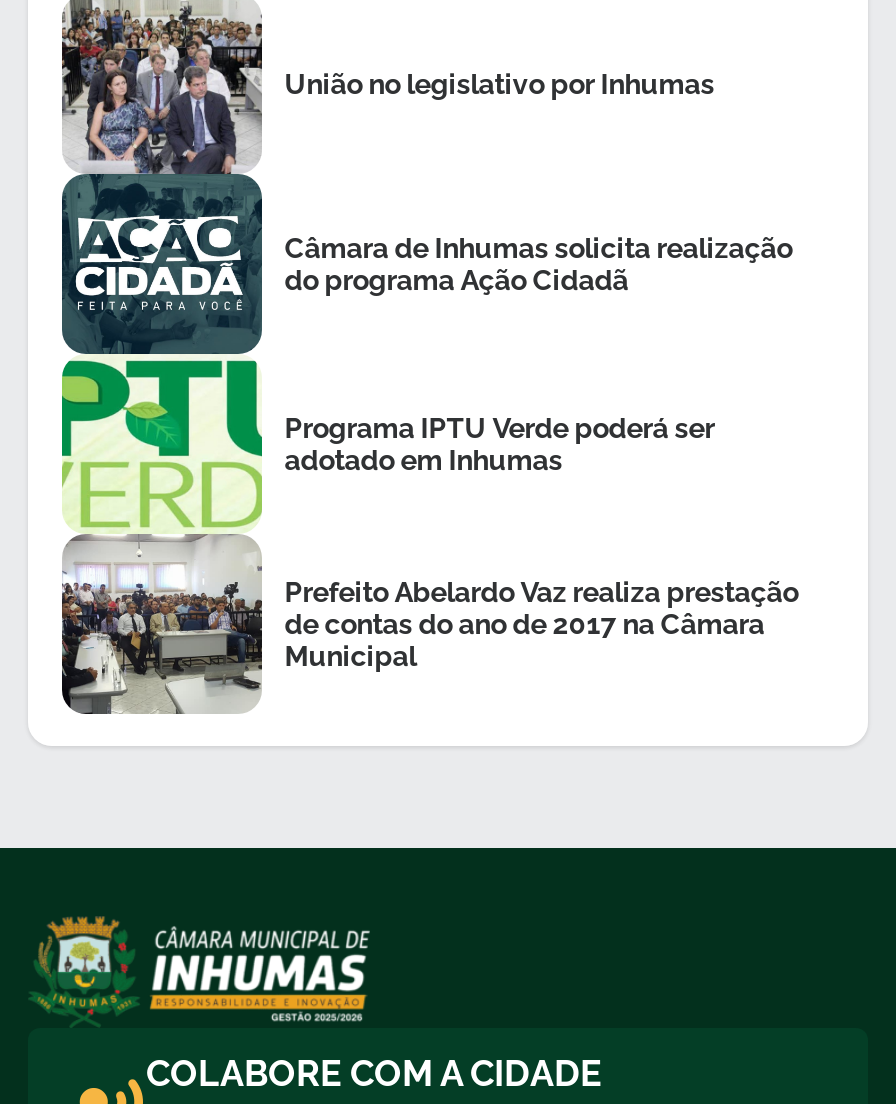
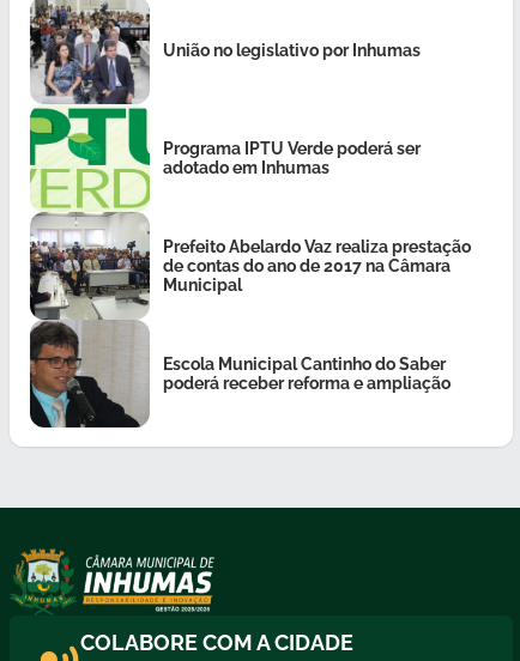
- [image]
- Câmara de Inhumas solicita realização
- do programa Ação Cidadã

moved up: Programa IPTU Verde poderá ser | adotado em Inhumas | Prefeito Abelardo Vaz realiza prestação | de contas do ano de 2017 na Câmara | Municipal

+ [image]
+ Escola Municipal Cantinho do Saber
+ poderá receber reforma e ampliação
